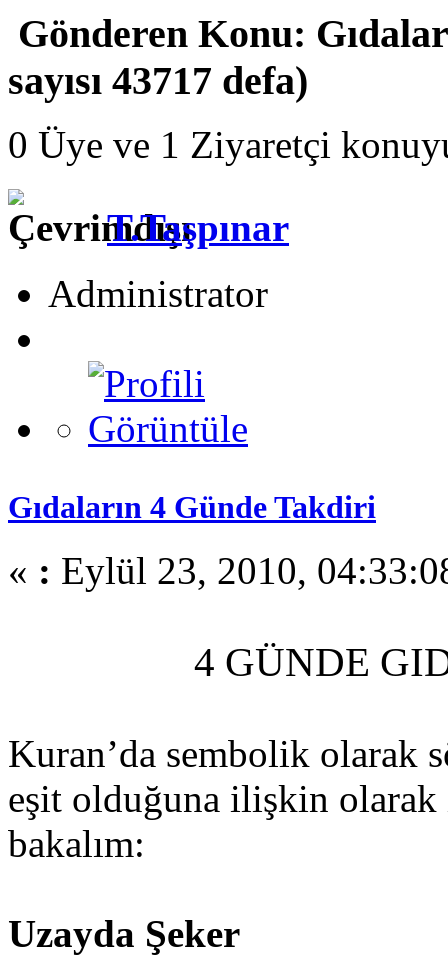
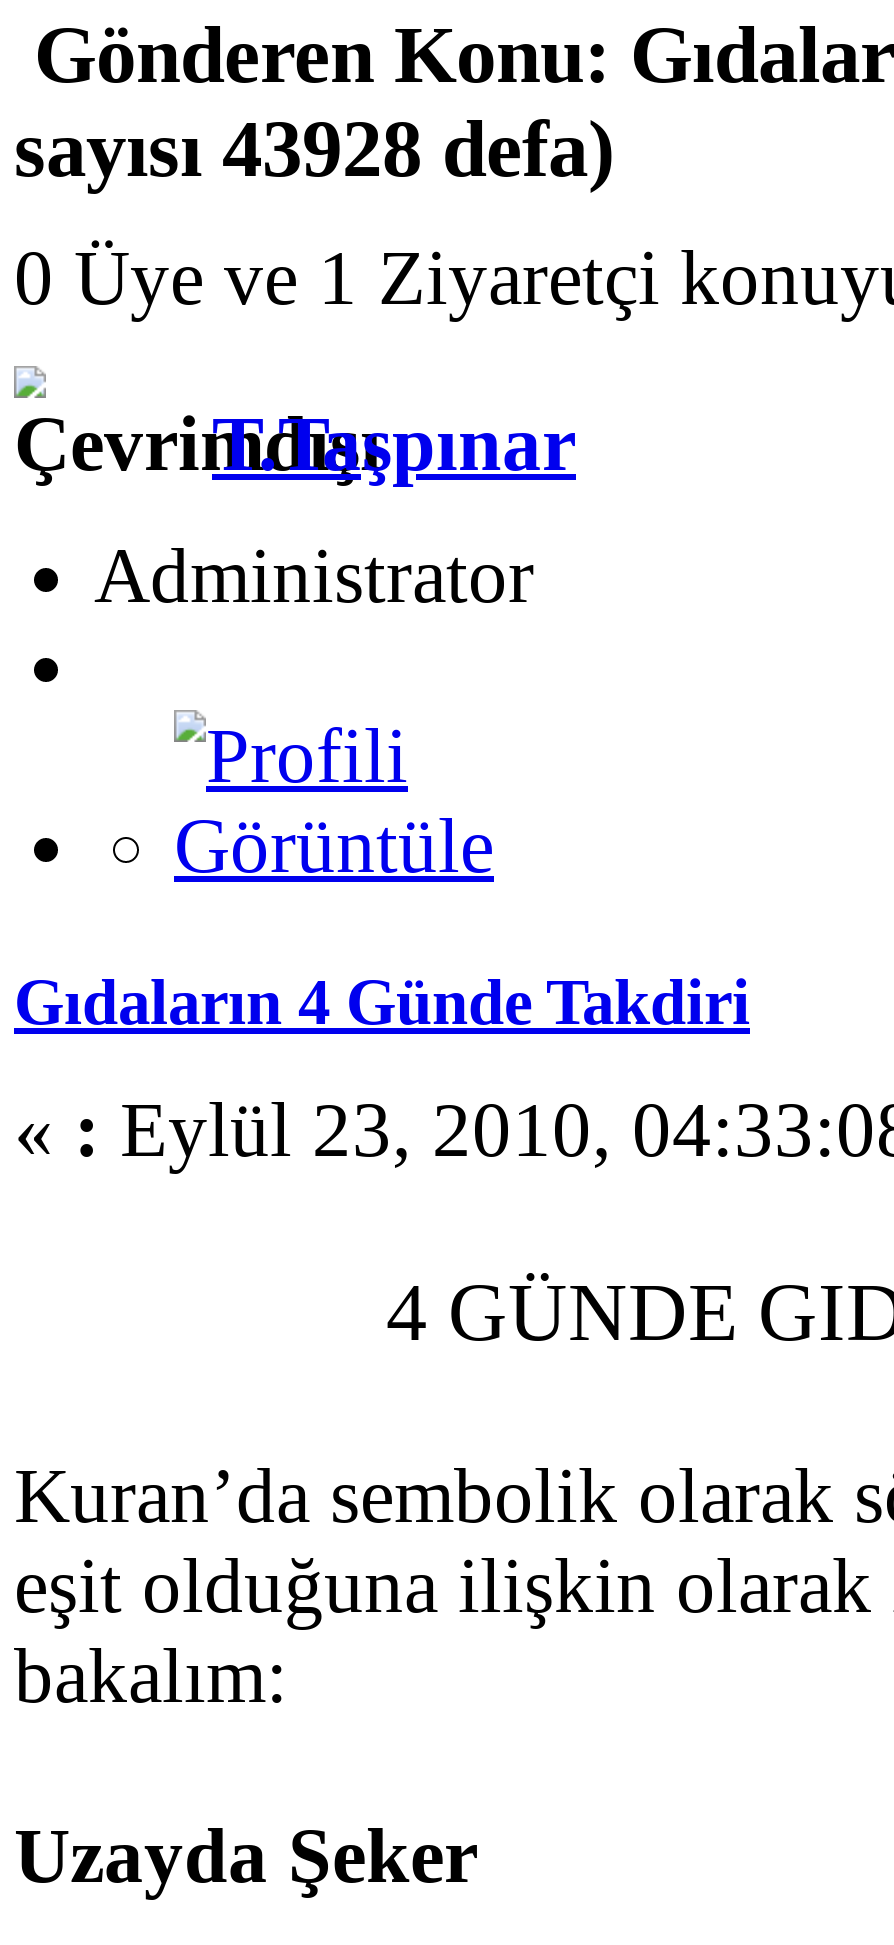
- sayısı 43717 defa)
+ sayısı 43928 defa)
